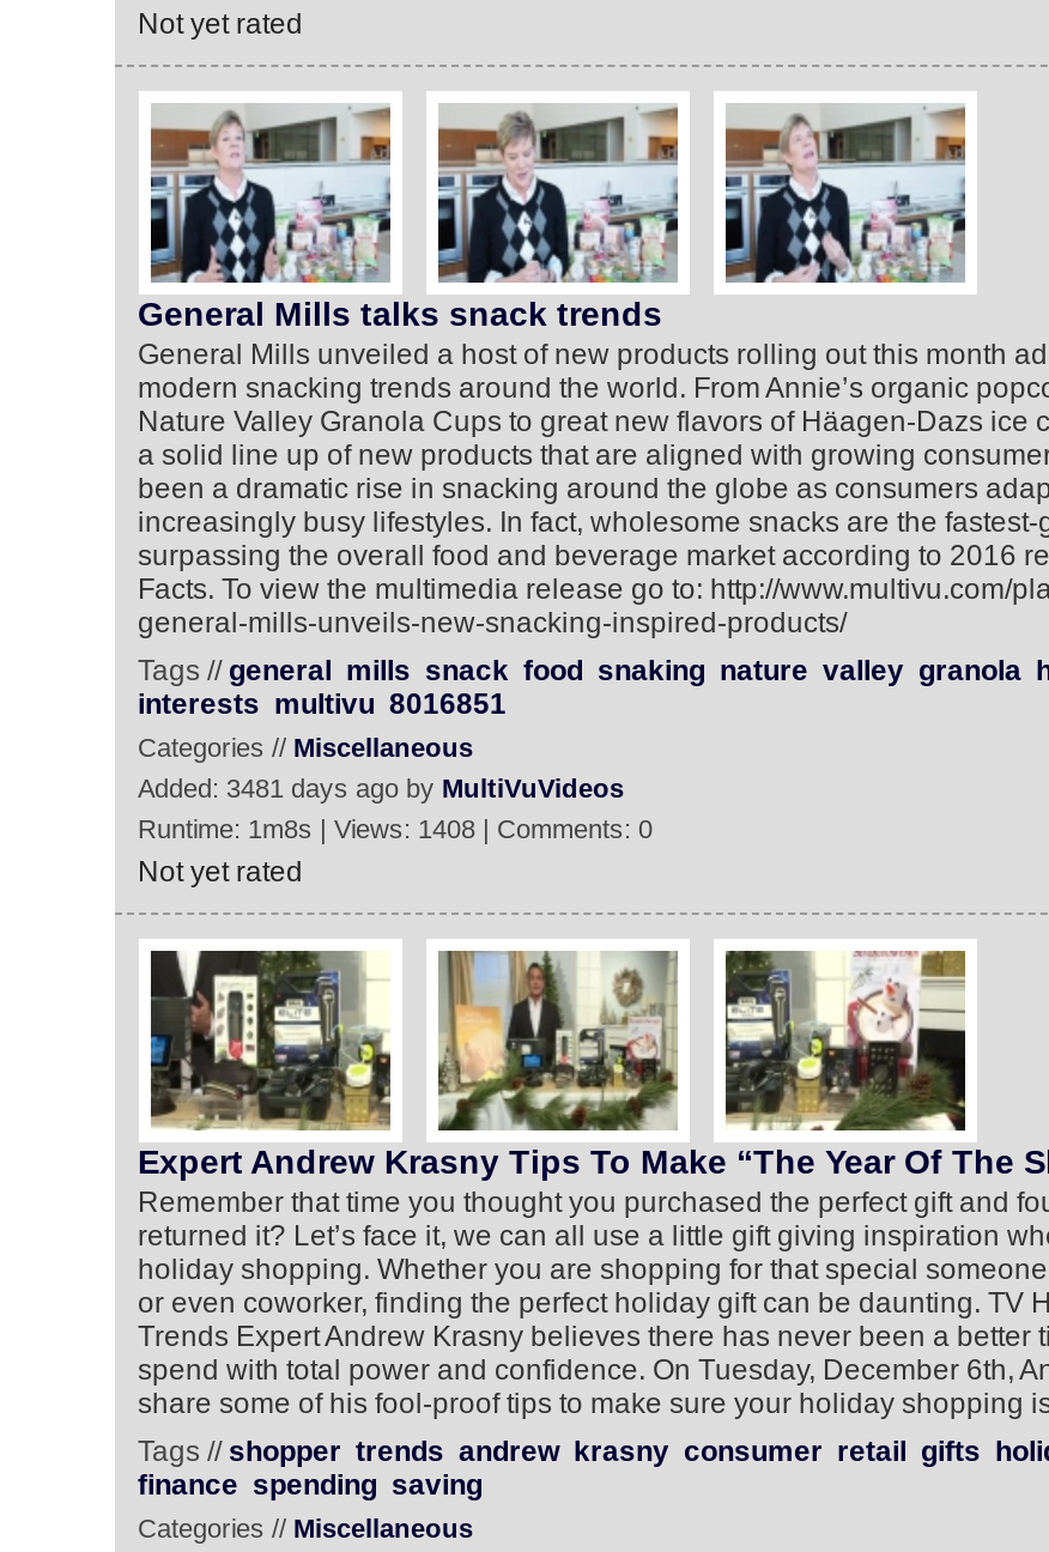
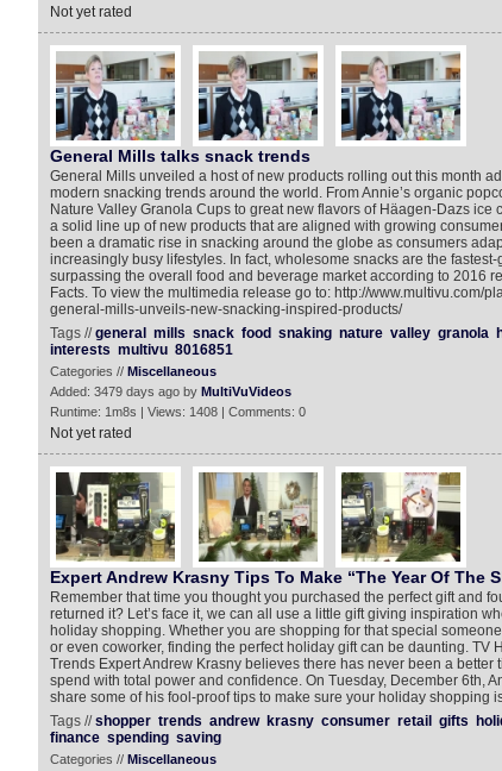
- Added: 3481 days ago by MultiVuVideos
+ Added: 3479 days ago by MultiVuVideos
